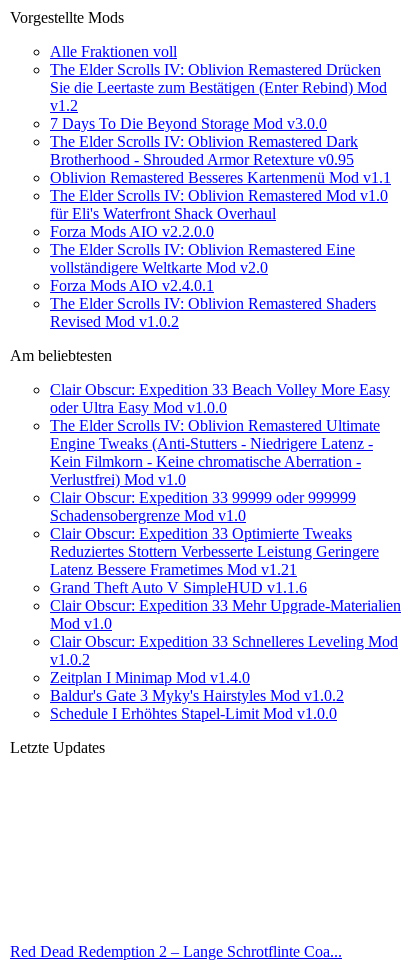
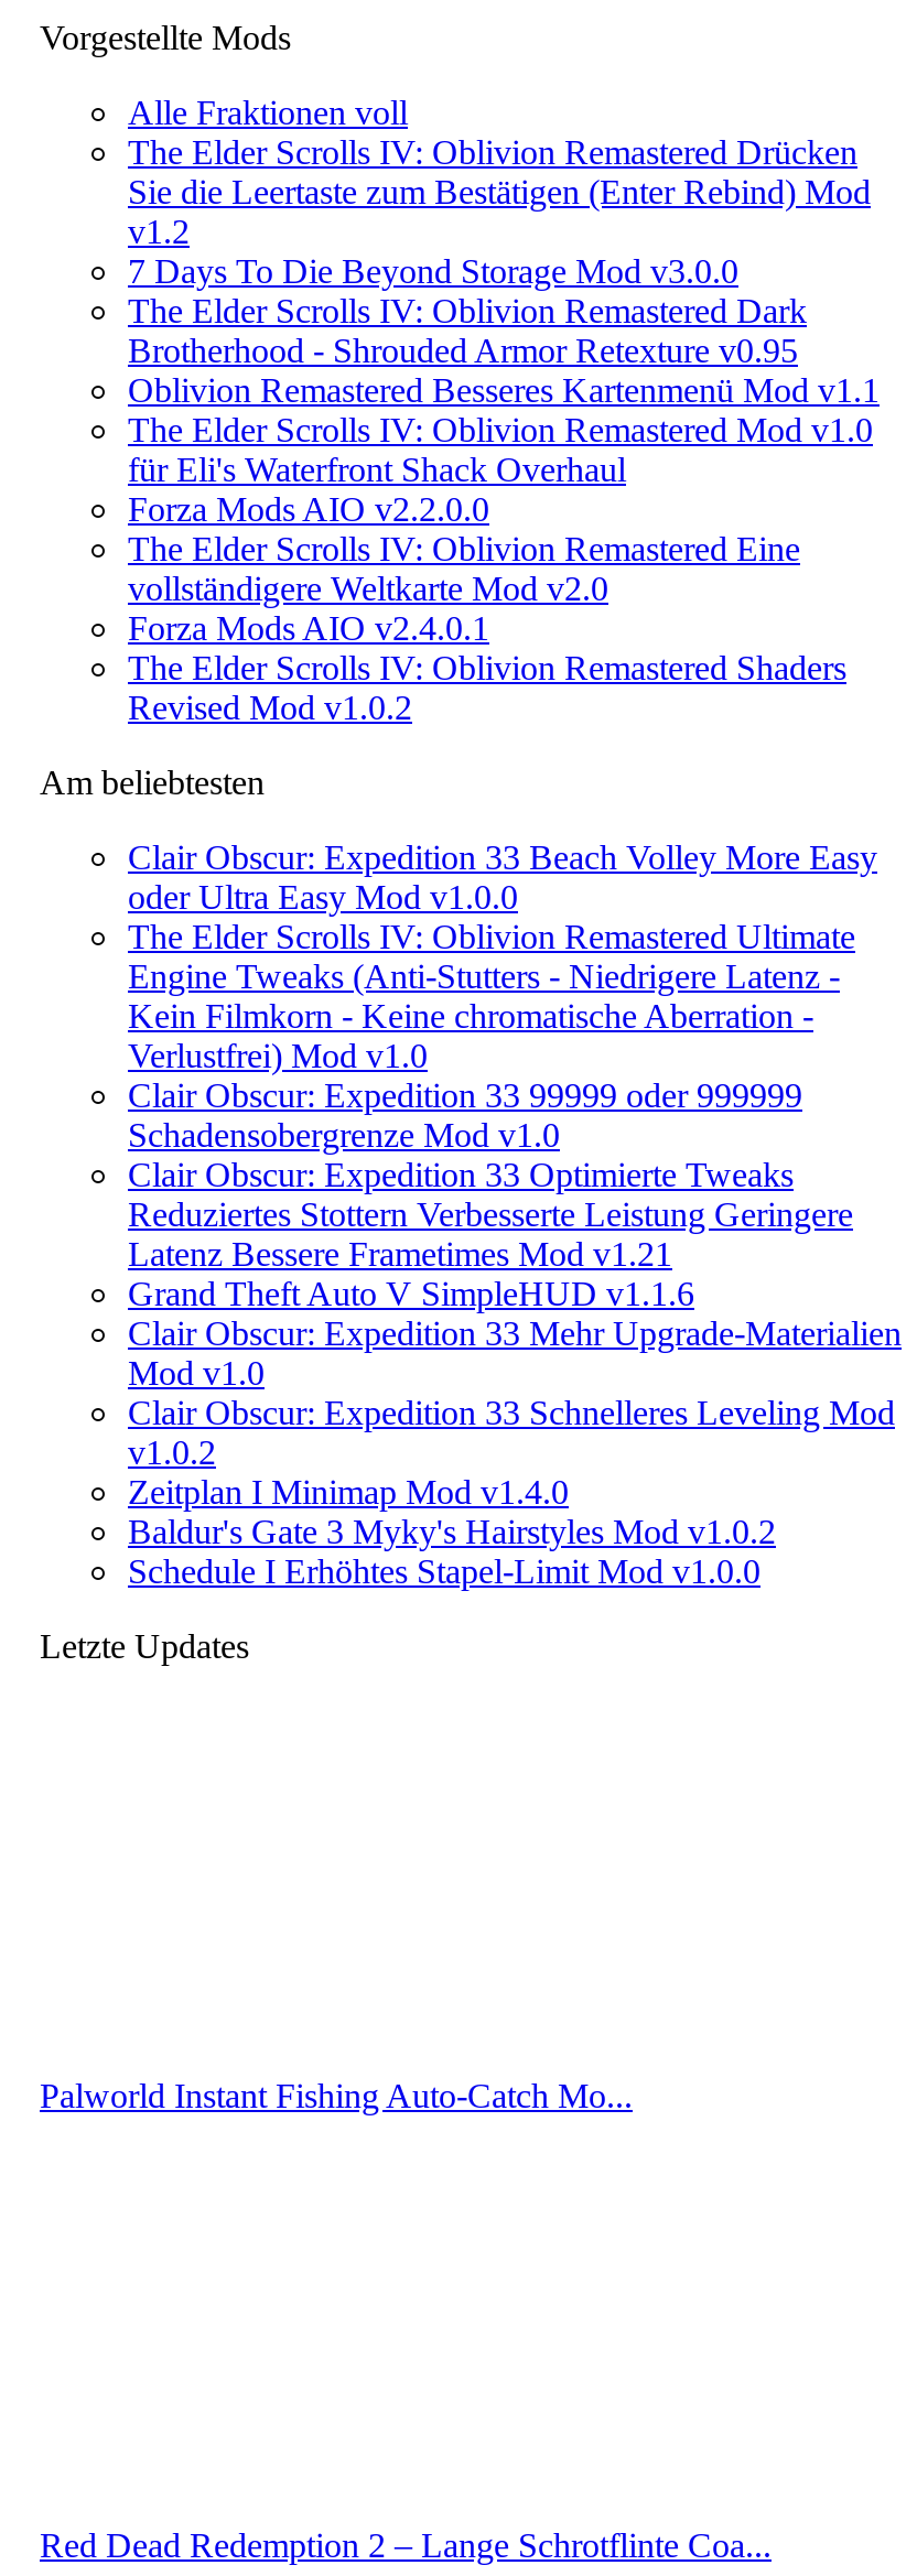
+ Palworld Instant Fishing Auto-Catch Mo...
